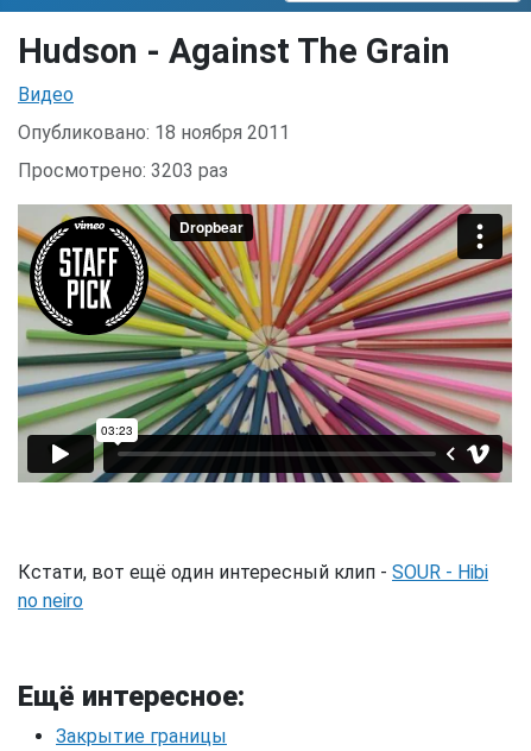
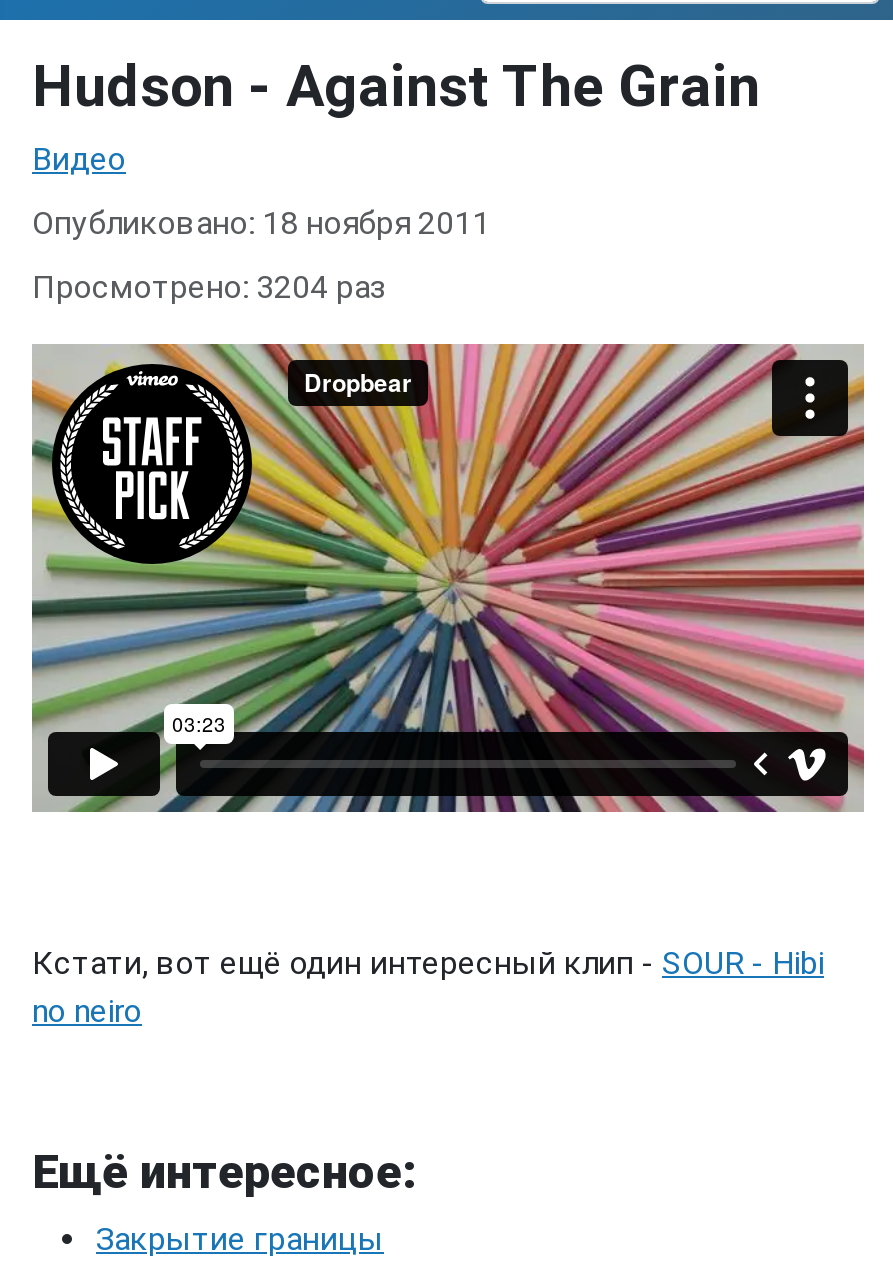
- Просмотрено: 3203 раз
+ Просмотрено: 3204 раз
